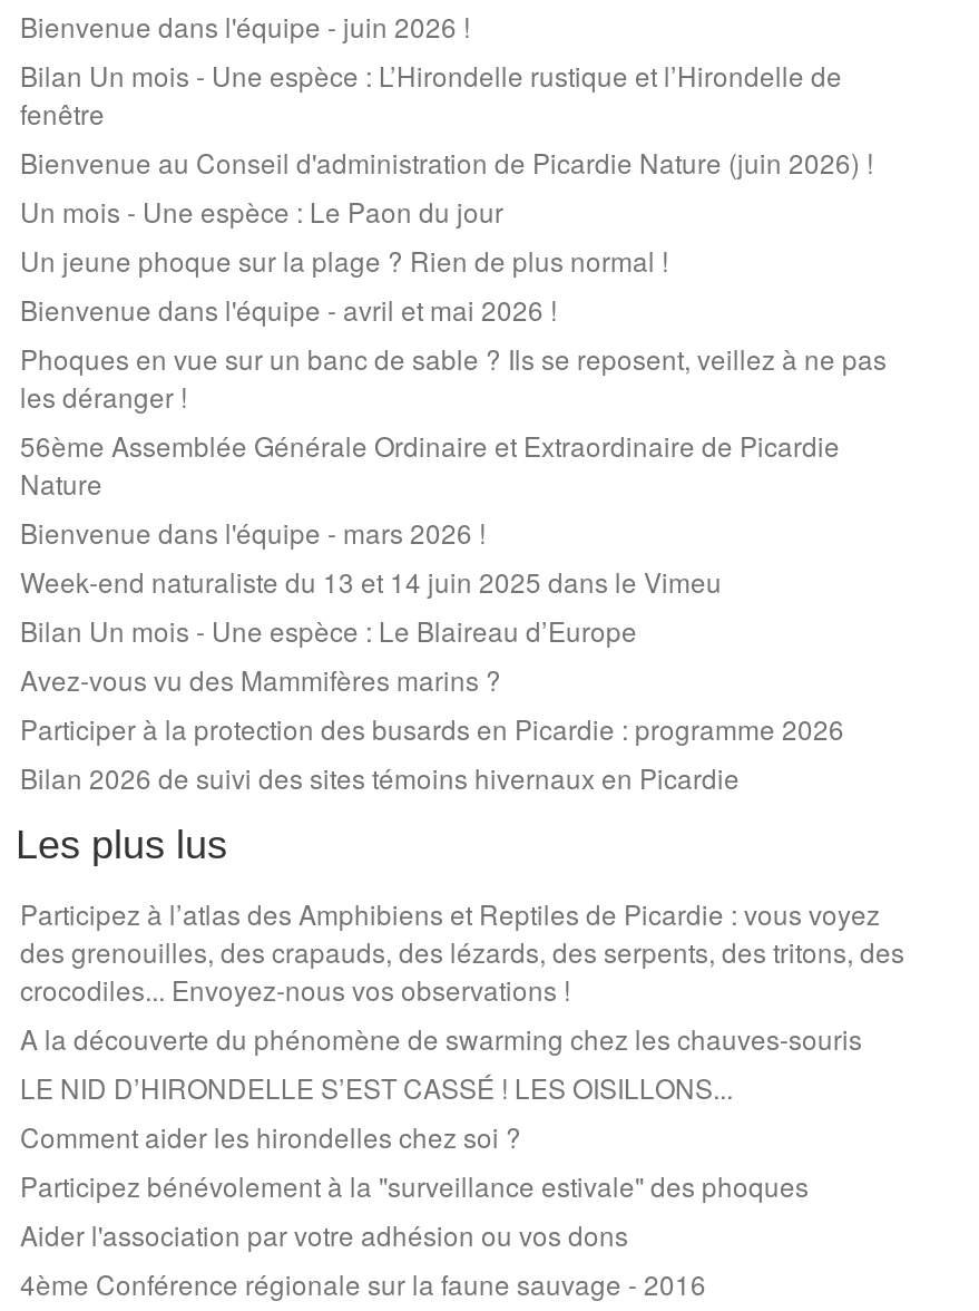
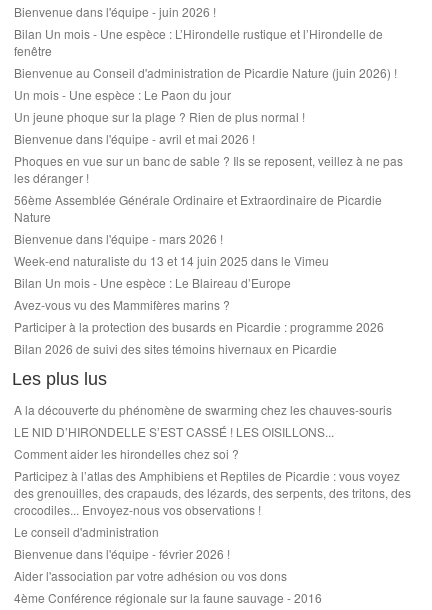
moved down: Participez à l’atlas des Amphibiens et Reptiles de Picardie : vous voyez | des grenouilles, des crapauds, des lézards, des serpents, des tritons, des | crocodiles... Envoyez-nous vos observations !

moved up: A la découverte du phénomène de swarming chez les chauves-souris | LE NID D’HIRONDELLE S’EST CASSÉ ! LES OISILLONS... | Comment aider les hirondelles chez soi ?

- Participez bénévolement à la "surveillance estivale" des phoques
+ Le conseil d'administration
+ Bienvenue dans l'équipe - février 2026 !
